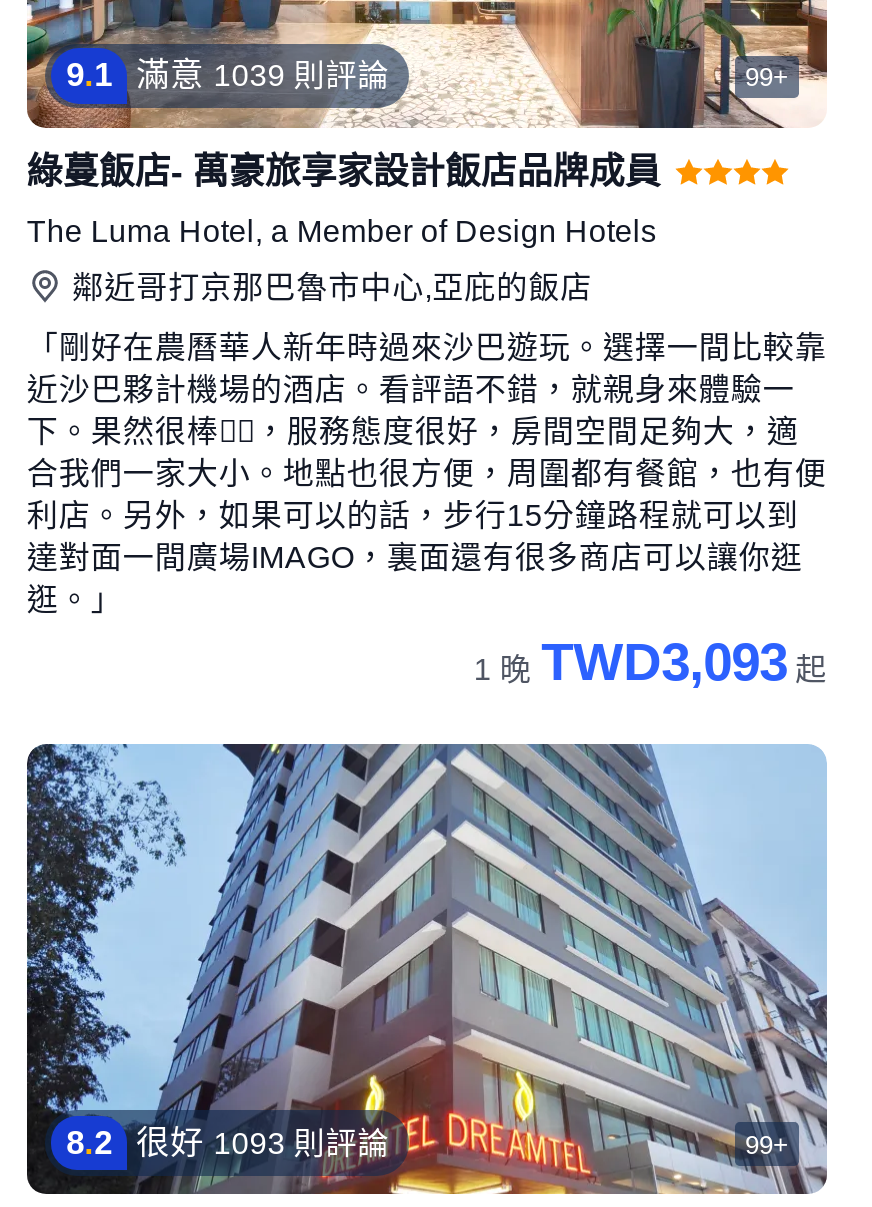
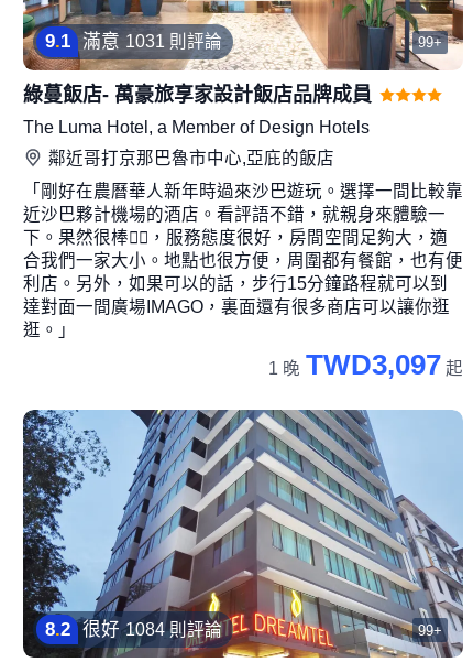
- 9.1 滿意 1039 則評論
+ 9.1 滿意 1031 則評論

- 1 晚 TWD3,093起
+ 1 晚 TWD3,097起

- 8.2 很好 1093 則評論
+ 8.2 很好 1084 則評論
